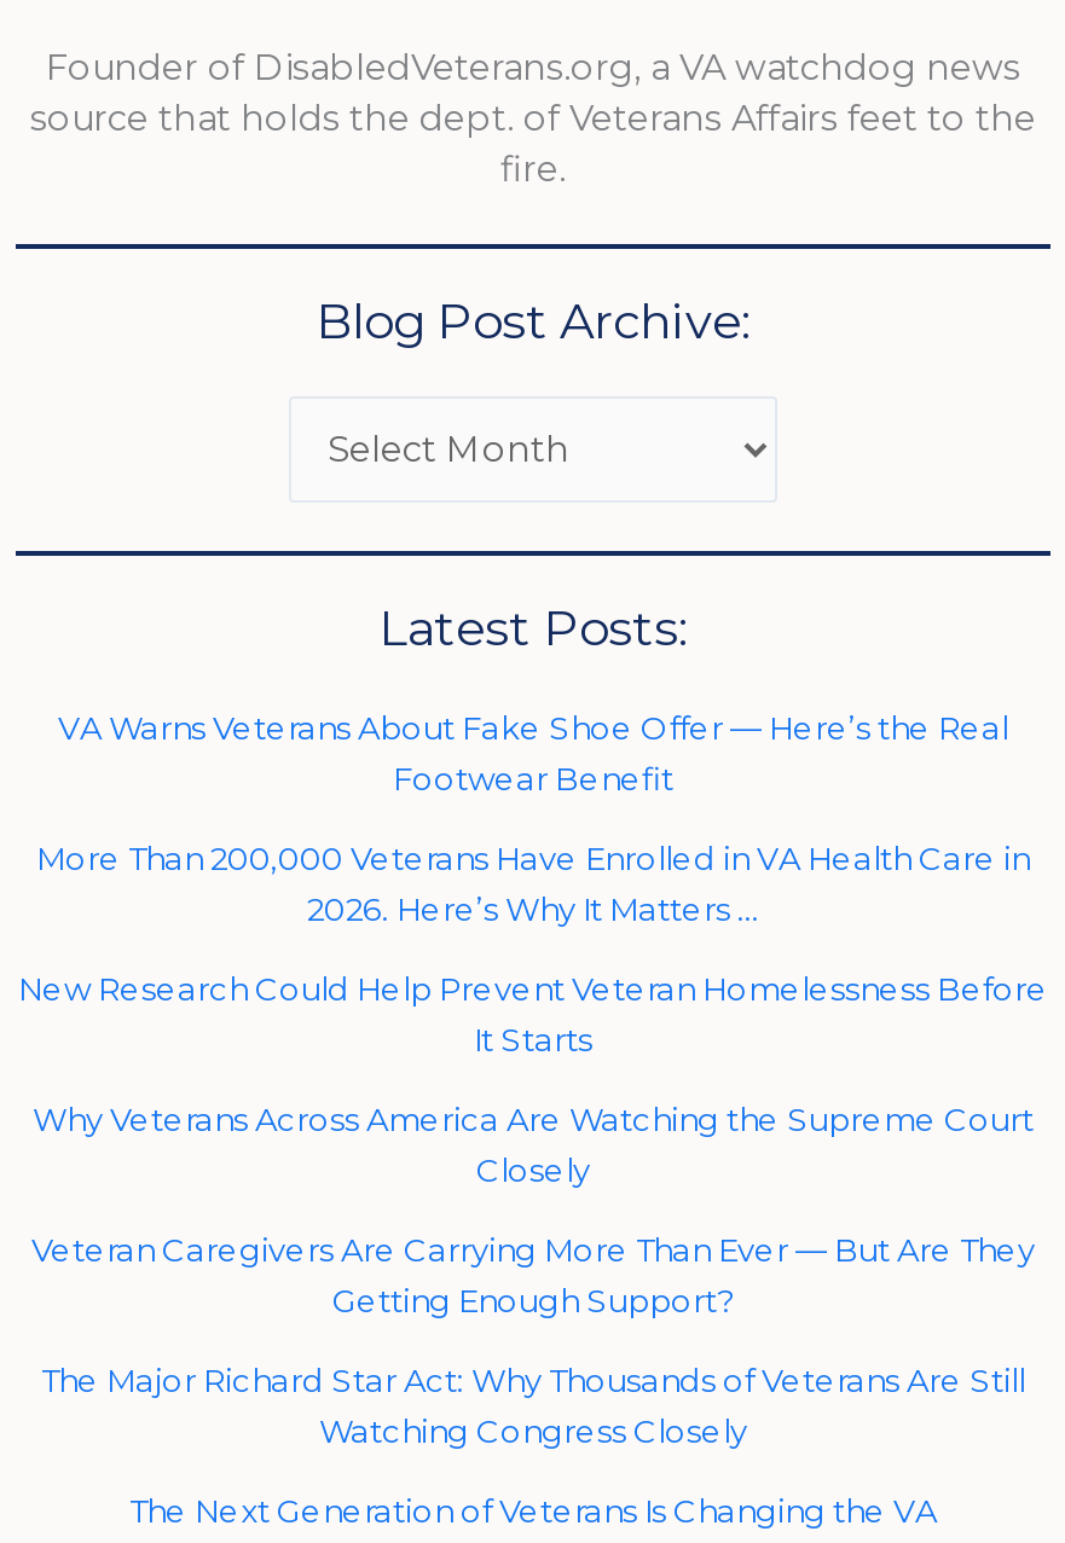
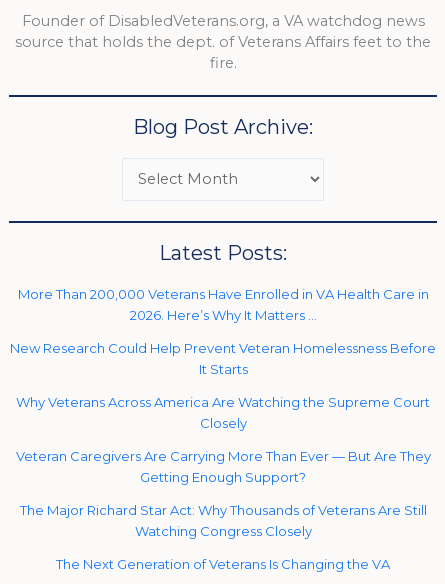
- VA Warns Veterans About Fake Shoe Offer — Here’s the Real
- Footwear Benefit
